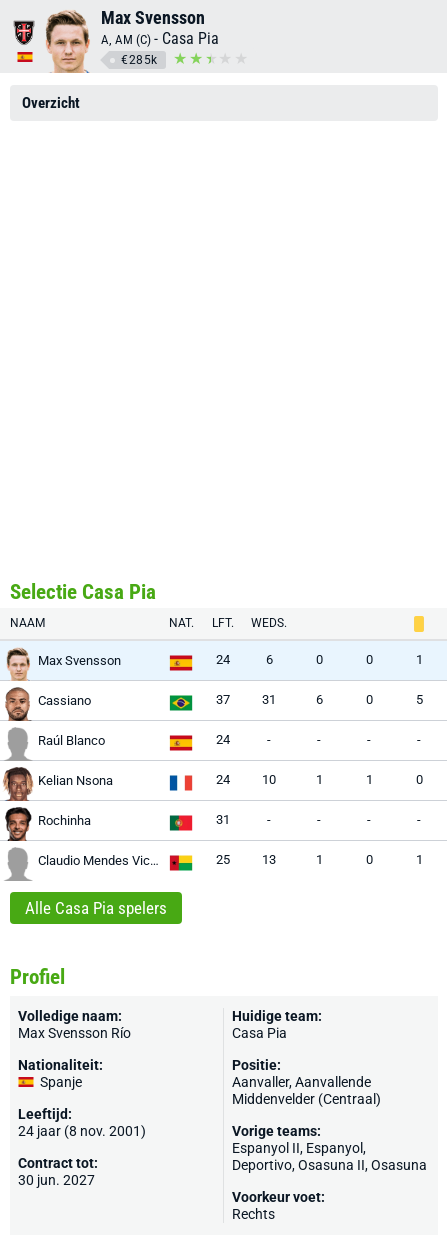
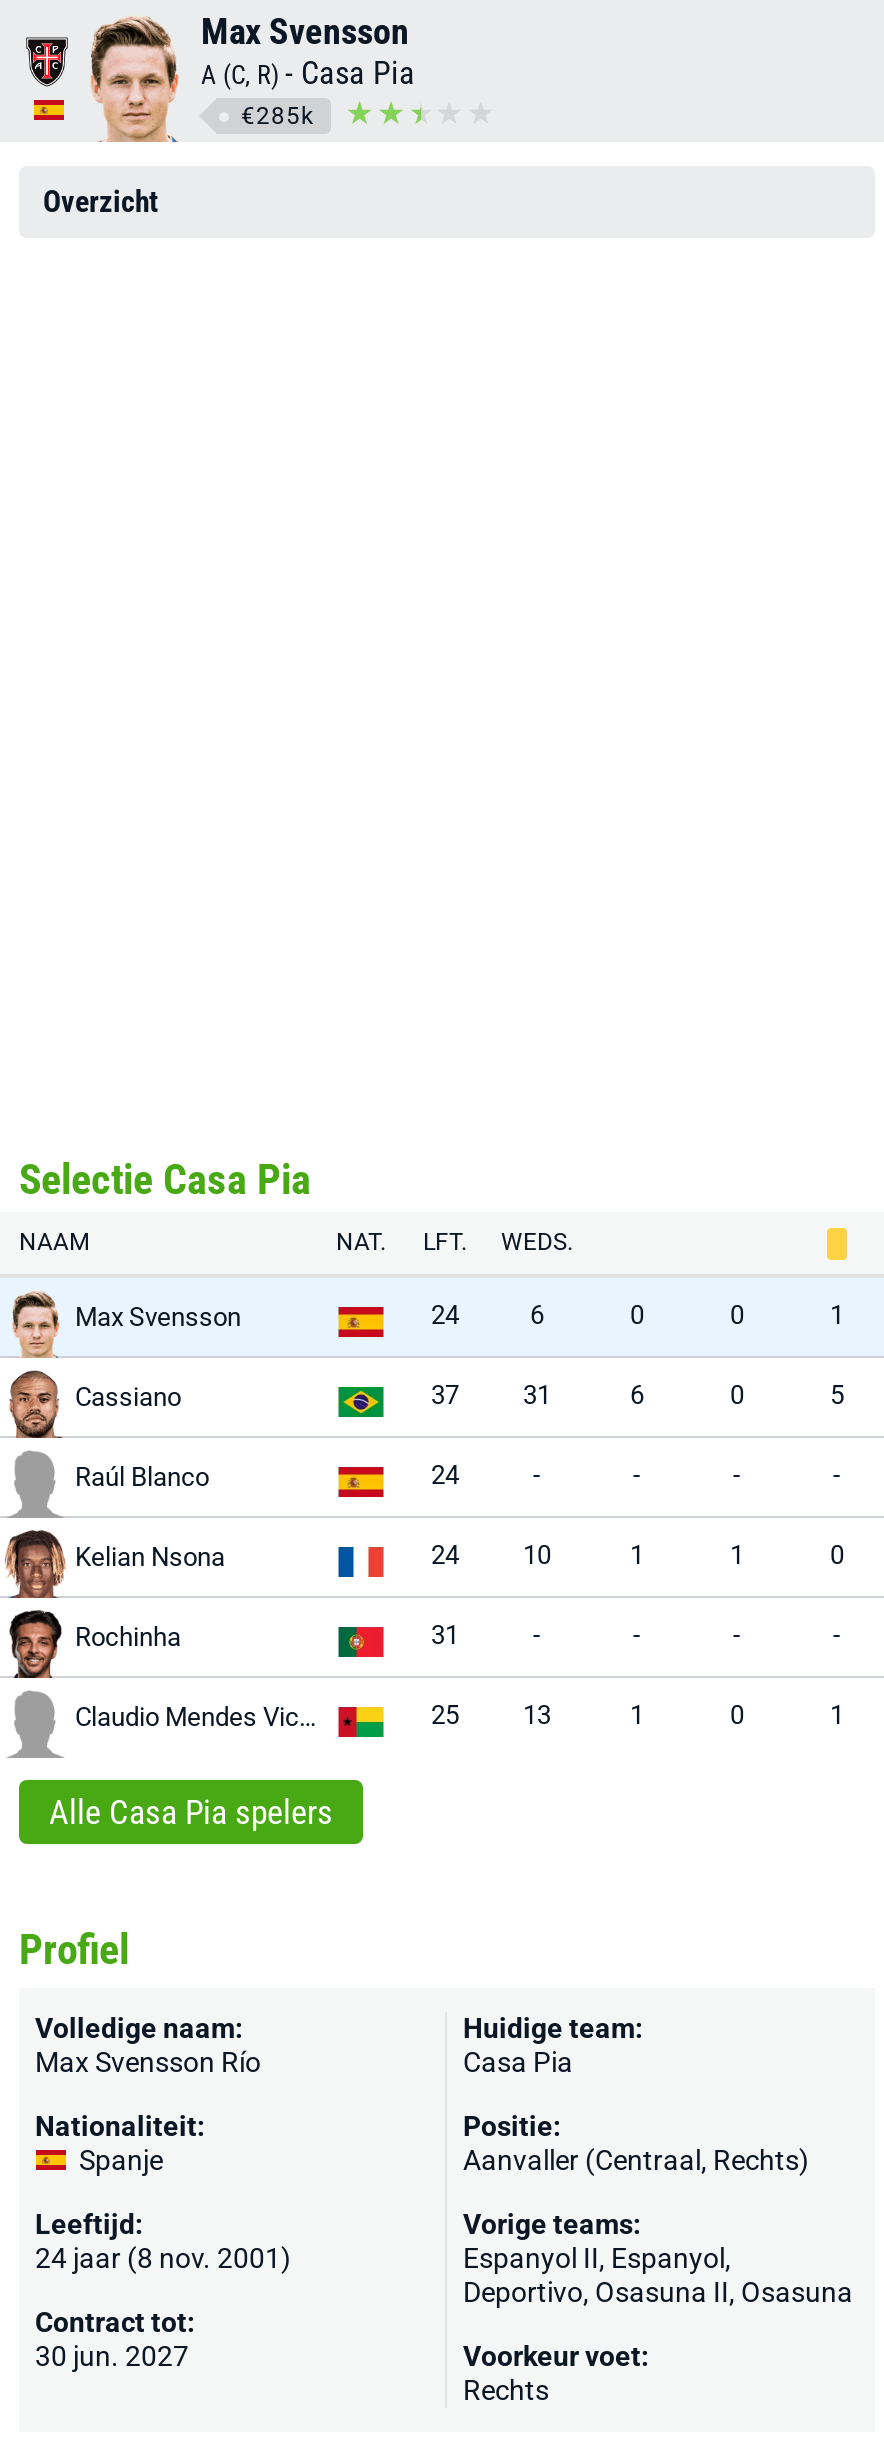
- A, AM (C) - Casa Pia
+ A (C, R) - Casa Pia

- Aanvaller, Aanvallende
- Middenvelder (Centraal)
+ Aanvaller (Centraal, Rechts)
